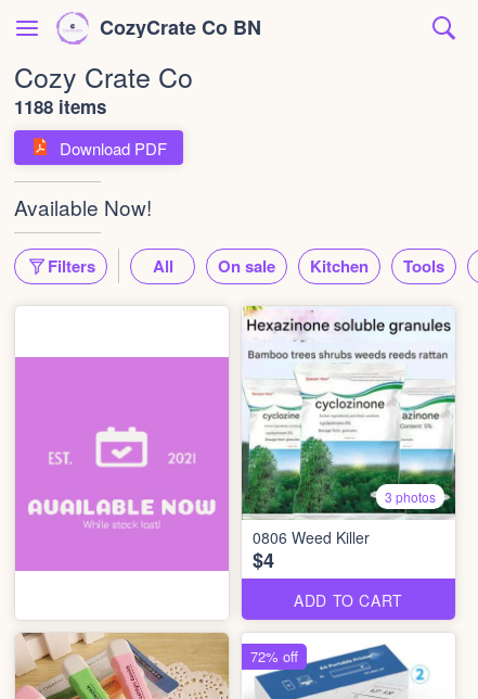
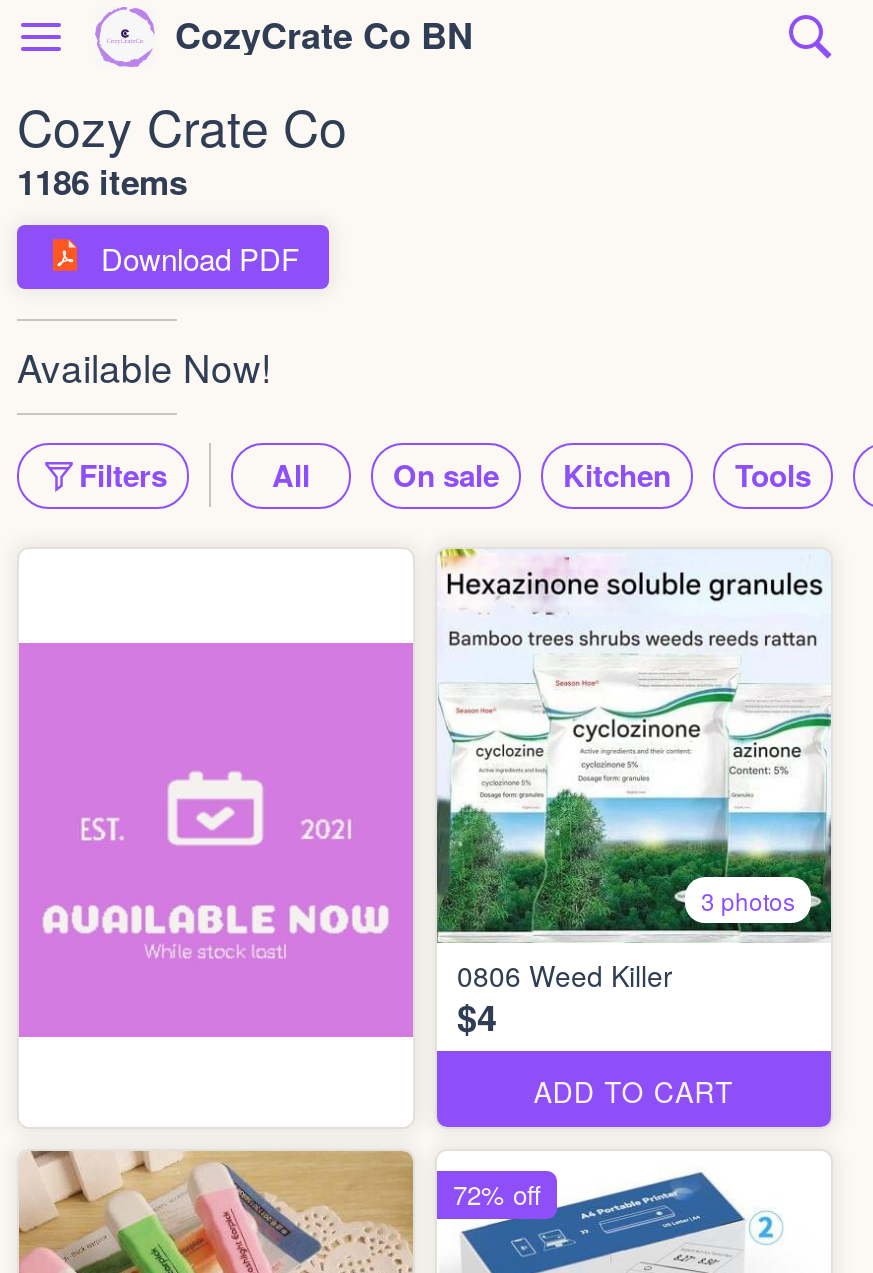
- 1188 items
+ 1186 items
